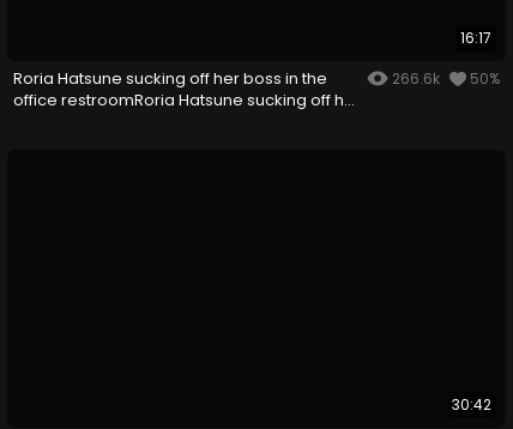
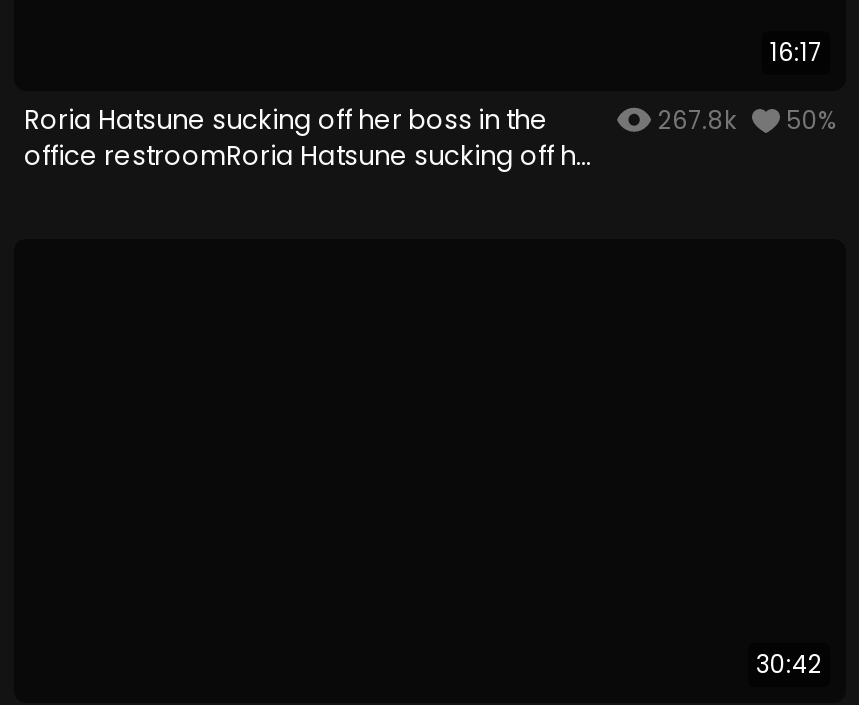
- 266.6k 50%
+ 267.8k 50%
